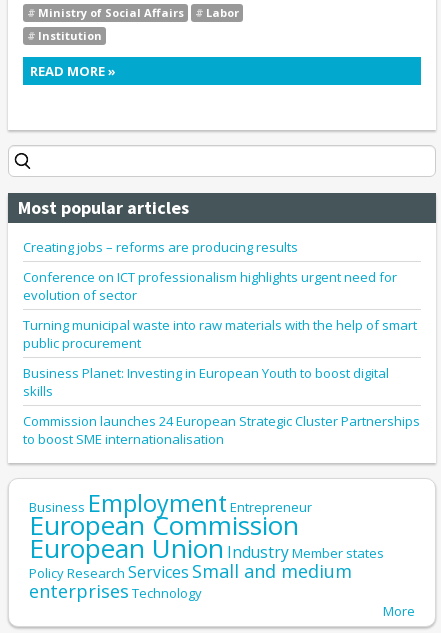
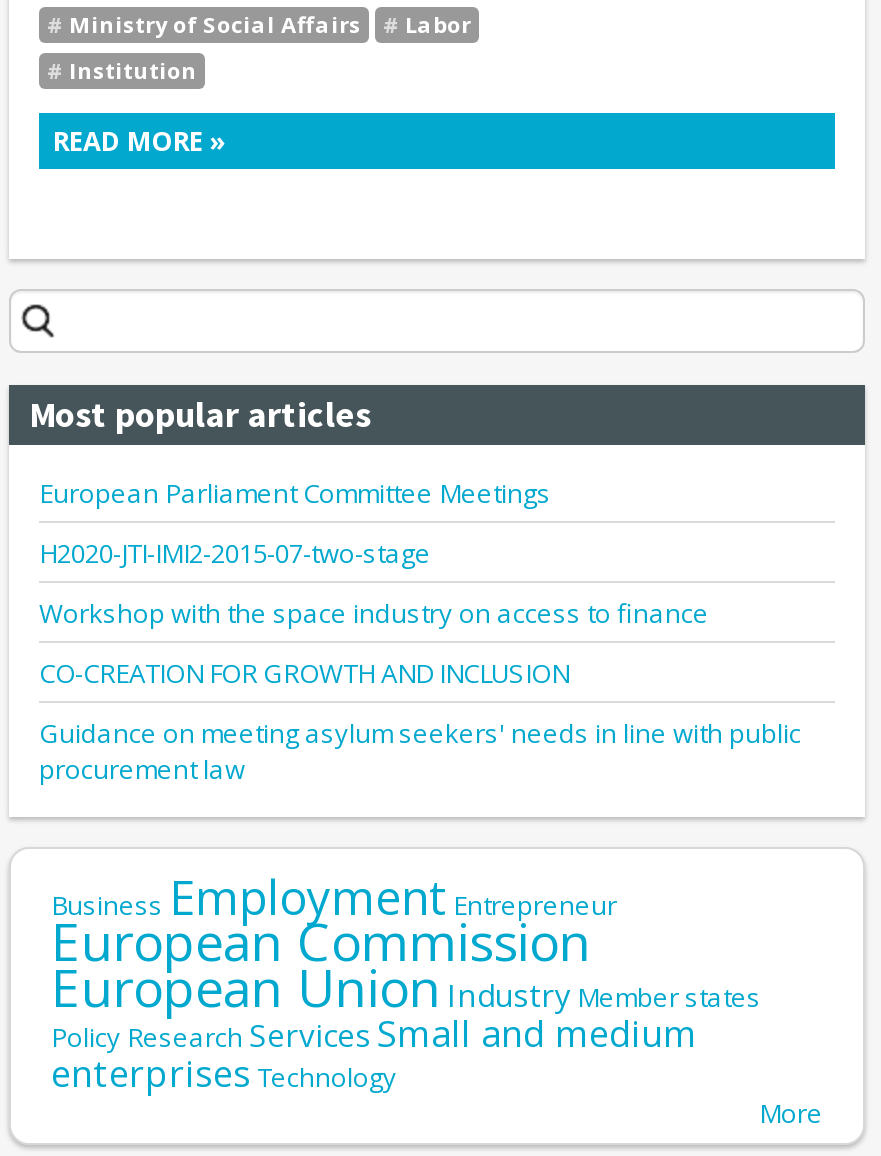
- Creating jobs – reforms are producing results
+ European Parliament Committee Meetings

- Conference on ICT professionalism highlights urgent need for
- evolution of sector
+ H2020-JTI-IMI2-2015-07-two-stage

- Turning municipal waste into raw materials with the help of smart
- public procurement
+ Workshop with the space industry on access to finance

- Business Planet: Investing in European Youth to boost digital
- skills
+ CO-CREATION FOR GROWTH AND INCLUSION

- Commission launches 24 European Strategic Cluster Partnerships
- to boost SME internationalisation
+ Guidance on meeting asylum seekers' needs in line with public
+ procurement law
